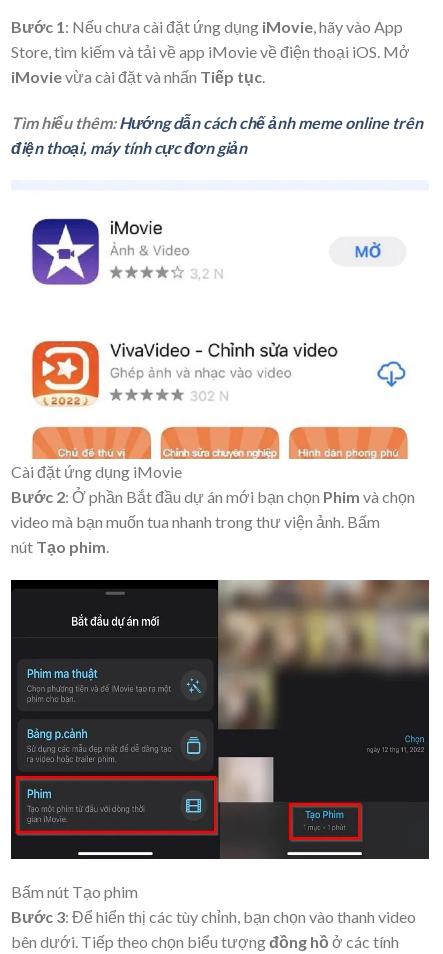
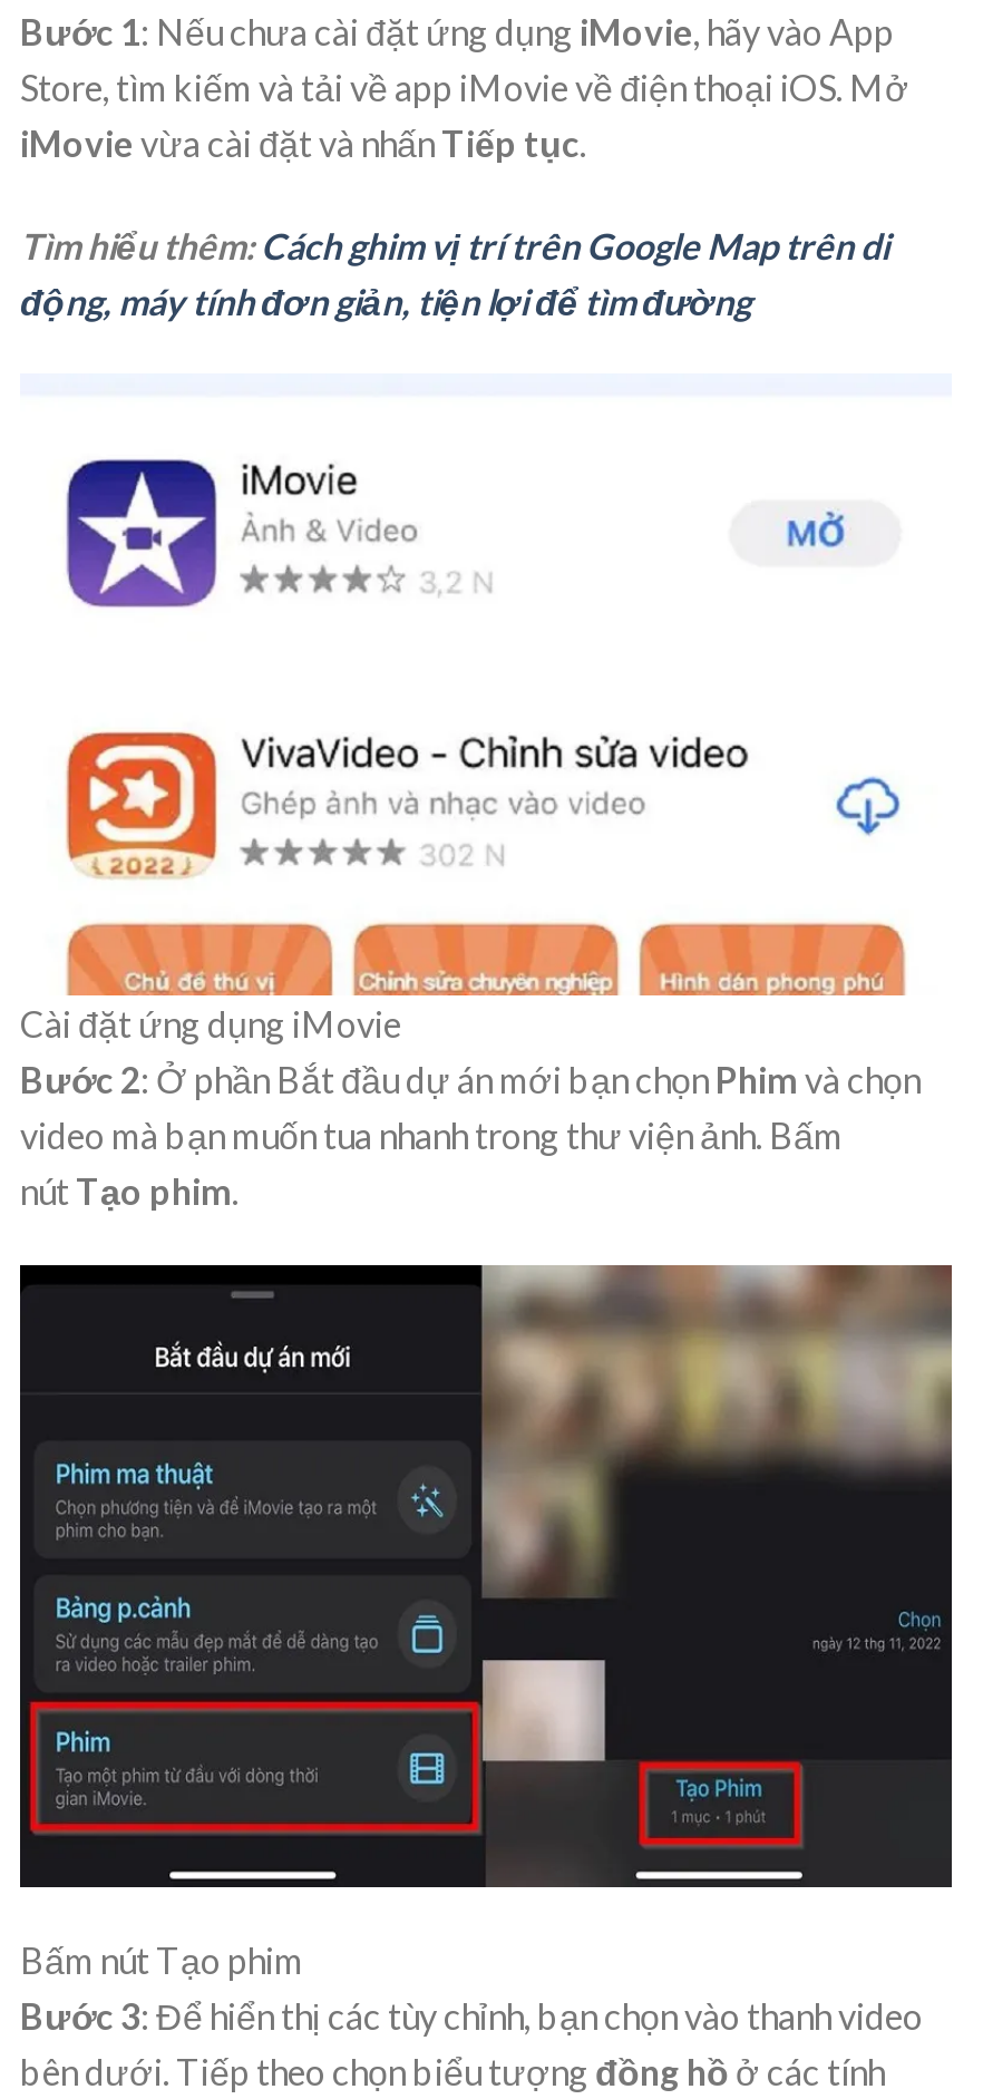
- Tìm hiểu thêm: Hướng dẫn cách chế ảnh meme online trên
- điện thoại, máy tính cực đơn giản
+ Tìm hiểu thêm: Cách ghim vị trí trên Google Map trên di
+ động, máy tính đơn giản, tiện lợi để tìm đường
